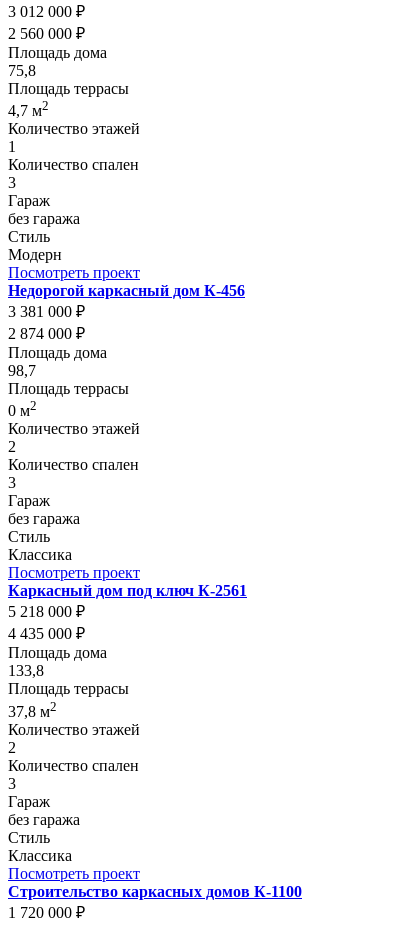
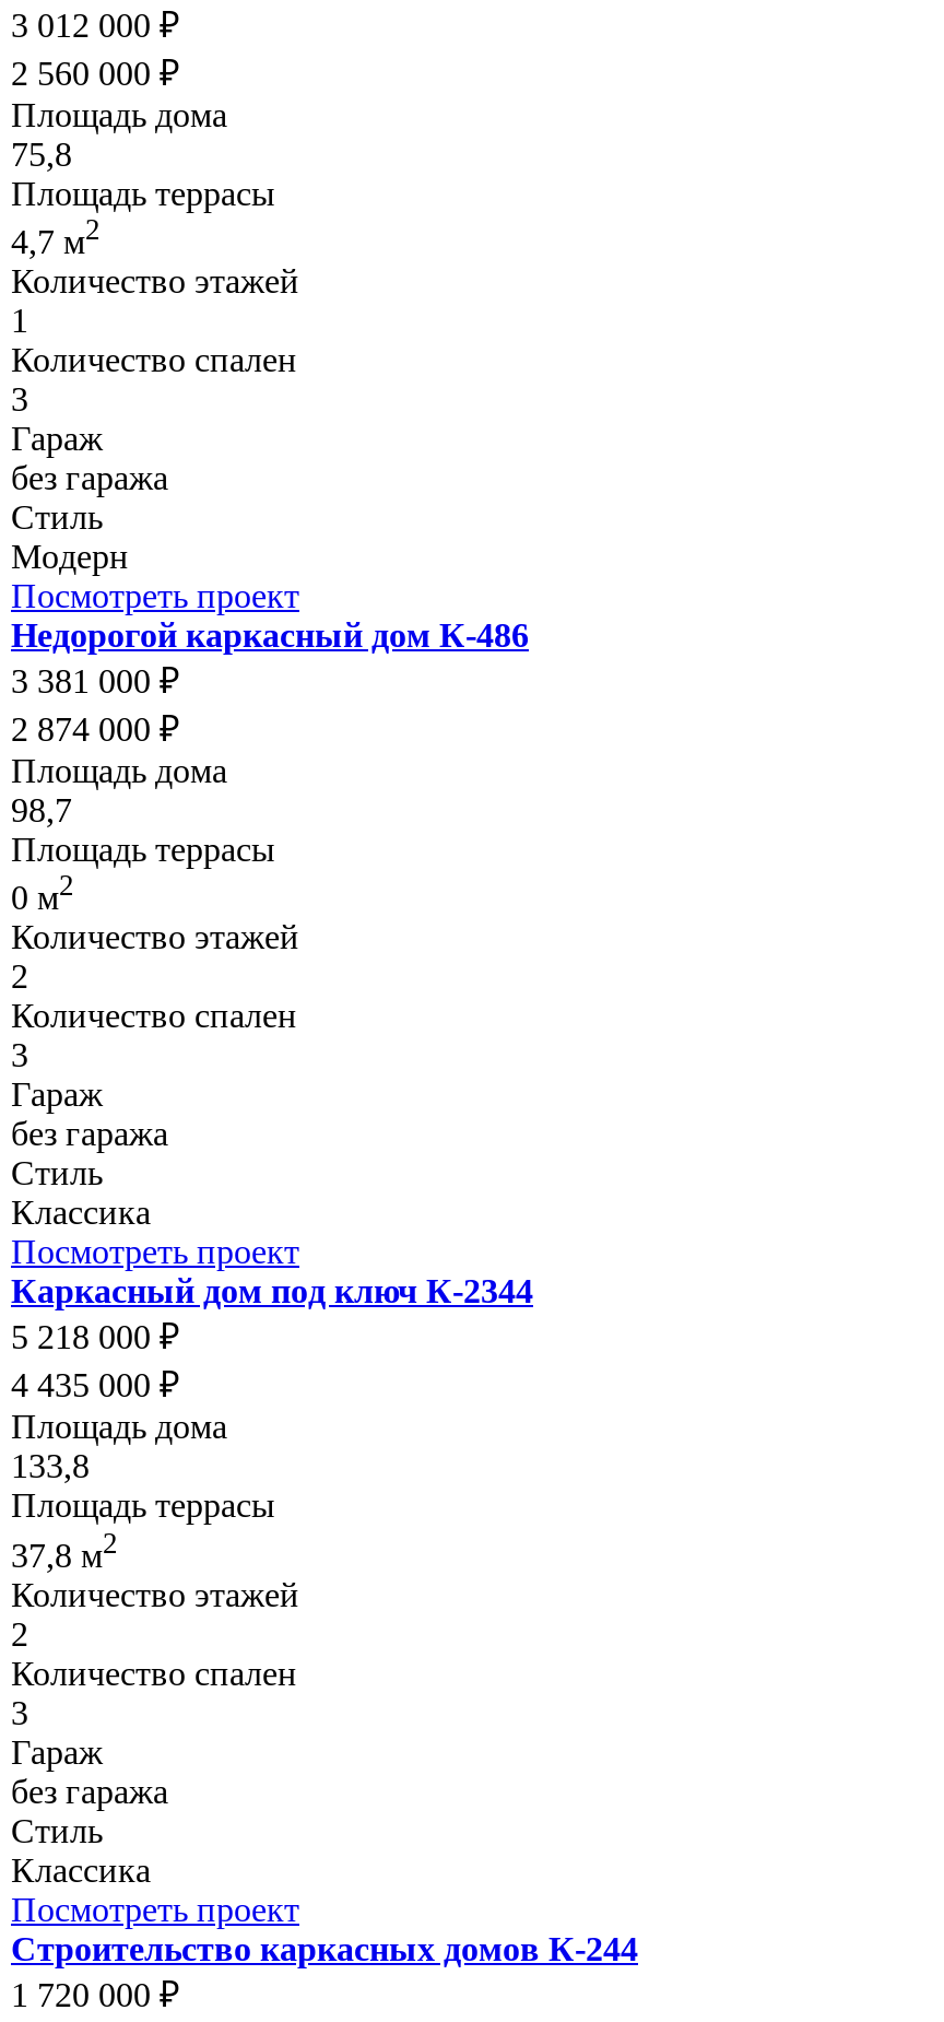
- Недорогой каркасный дом К-456
+ Недорогой каркасный дом К-486

- Каркасный дом под ключ К-2561
+ Каркасный дом под ключ К-2344

- Строительство каркасных домов К-1100
+ Строительство каркасных домов К-244
